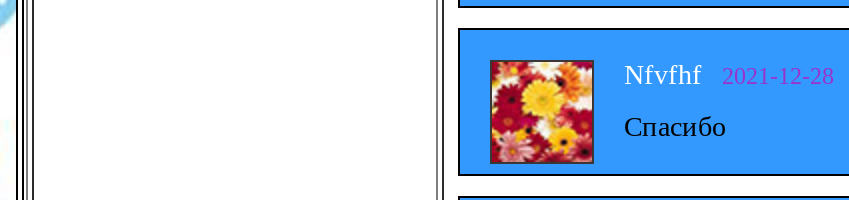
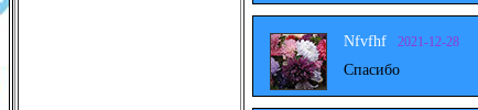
- [image]
+ [image]
